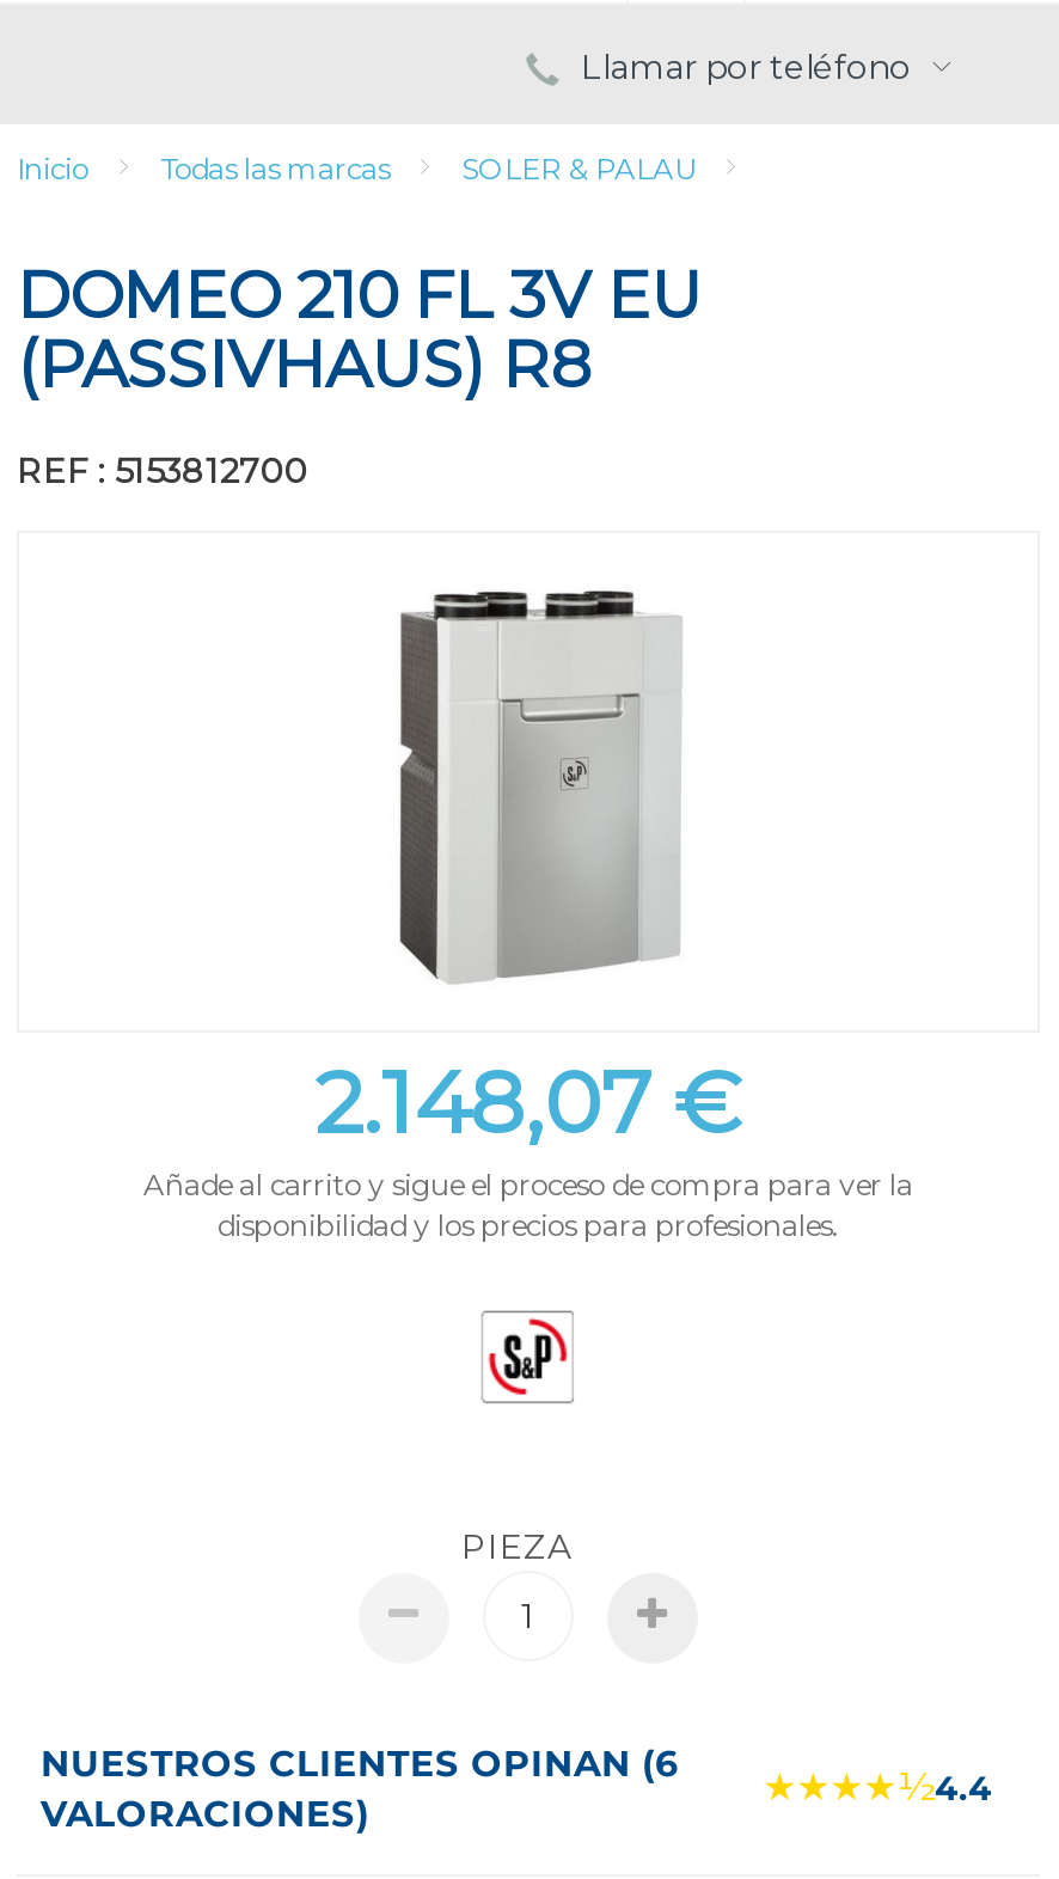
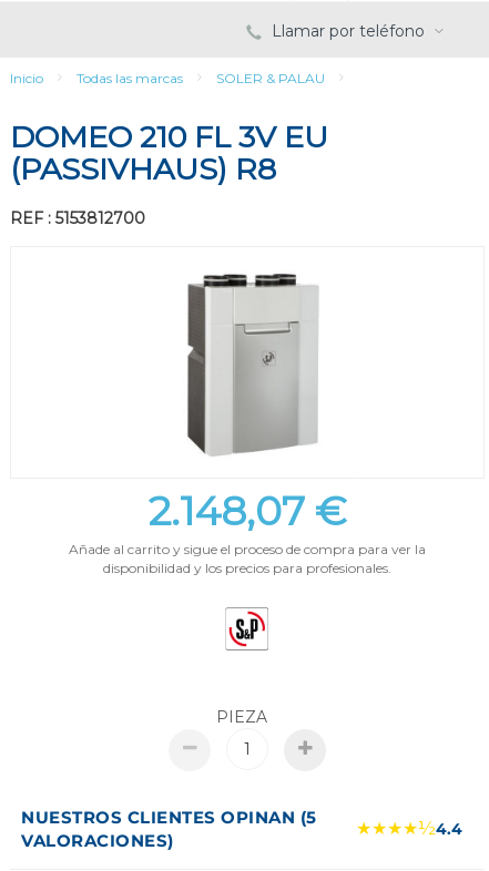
- NUESTROS CLIENTES OPINAN (6
+ NUESTROS CLIENTES OPINAN (5
